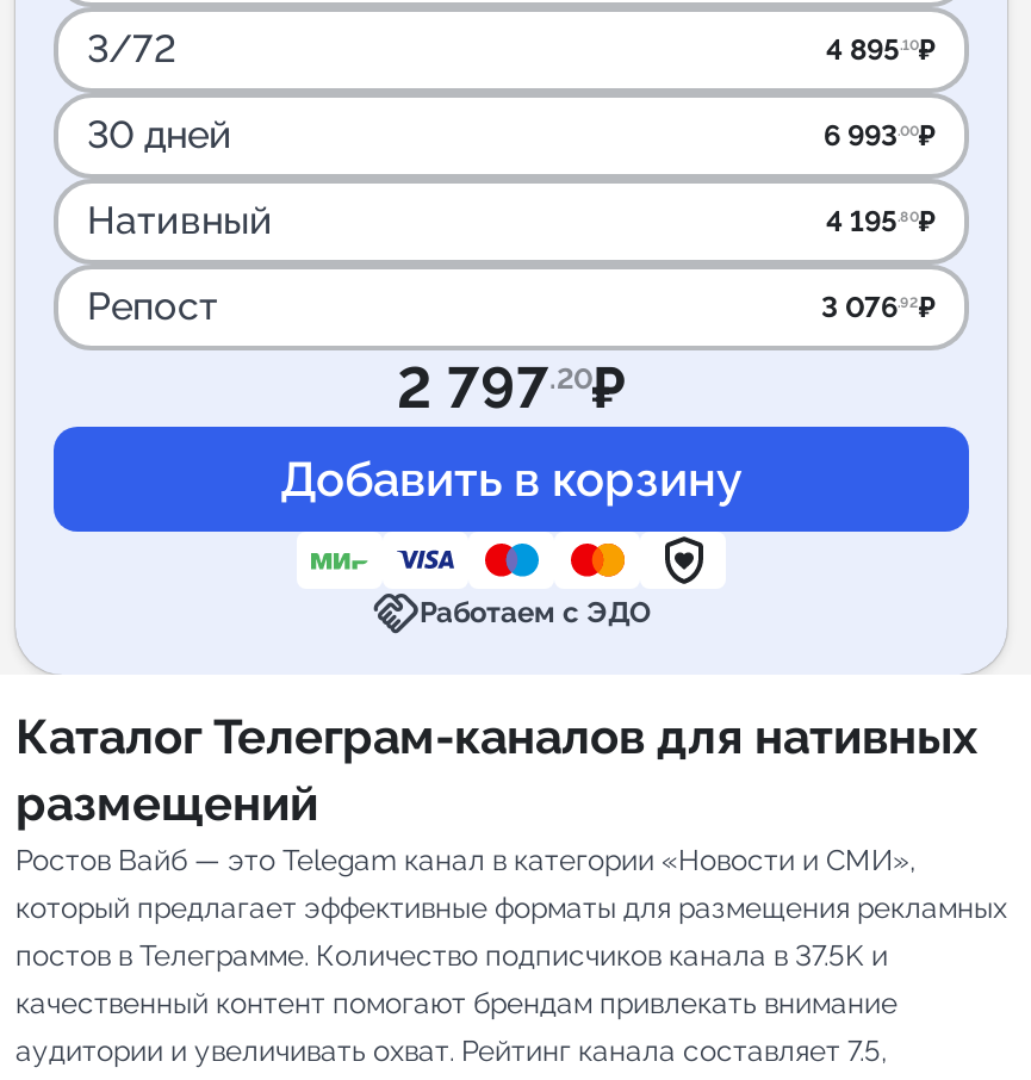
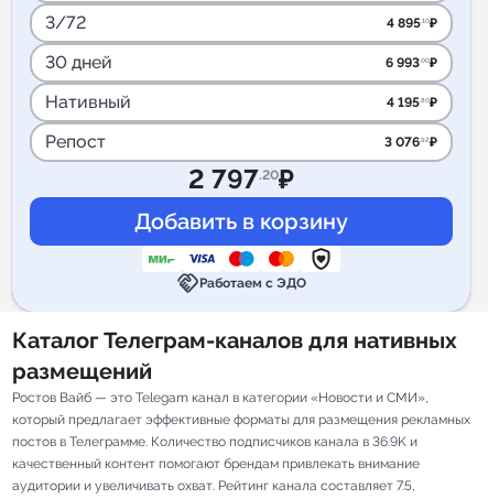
- постов в Телеграмме. Количество подписчиков канала в 37.5K и
+ постов в Телеграмме. Количество подписчиков канала в 36.9K и
